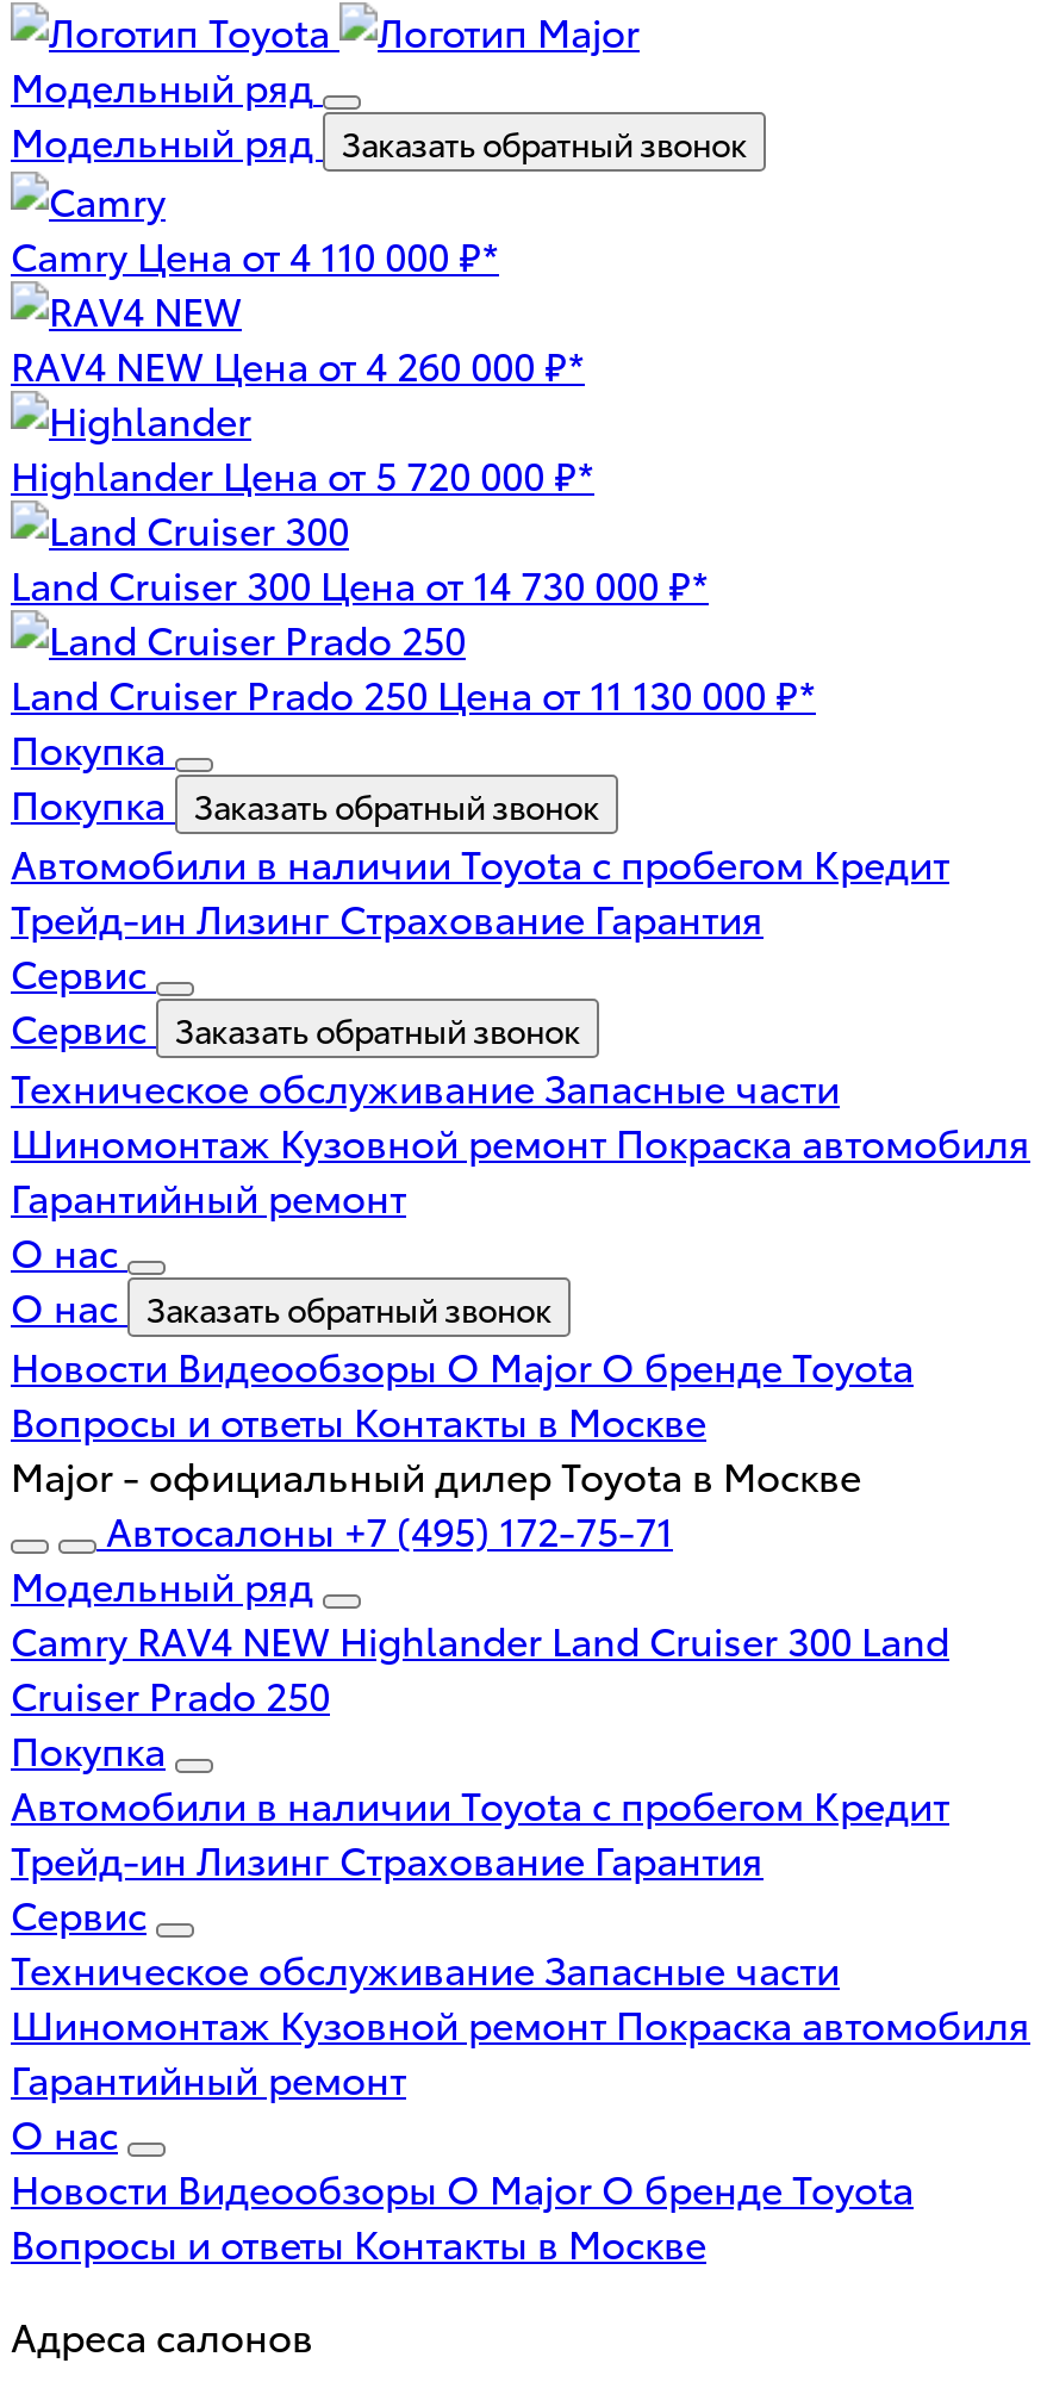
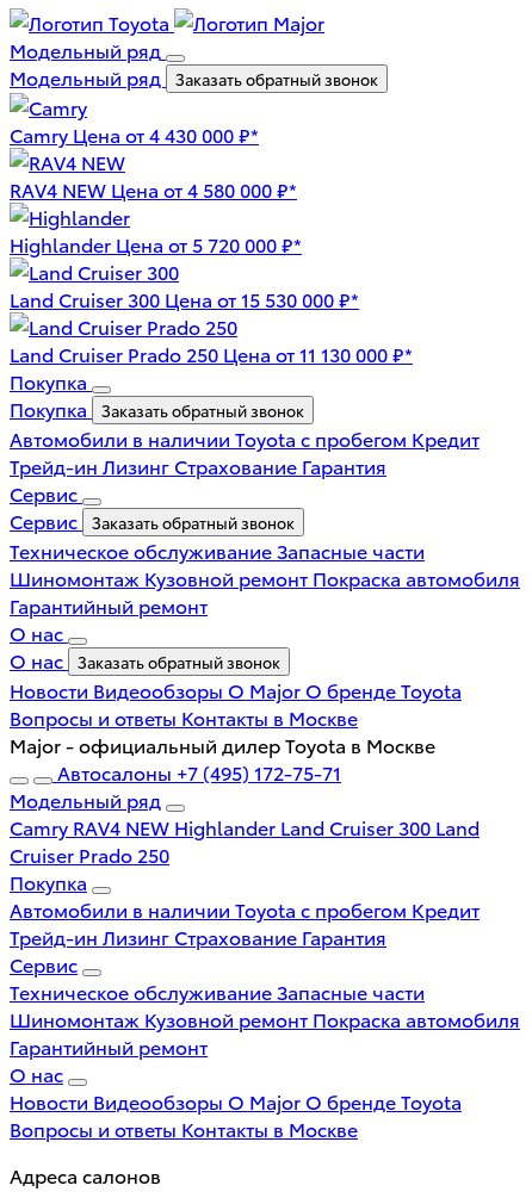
- Camry Цена от 4 110 000 ₽*
+ Camry Цена от 4 430 000 ₽*

- RAV4 NEW Цена от 4 260 000 ₽*
+ RAV4 NEW Цена от 4 580 000 ₽*

- Land Cruiser 300 Цена от 14 730 000 ₽*
+ Land Cruiser 300 Цена от 15 530 000 ₽*
